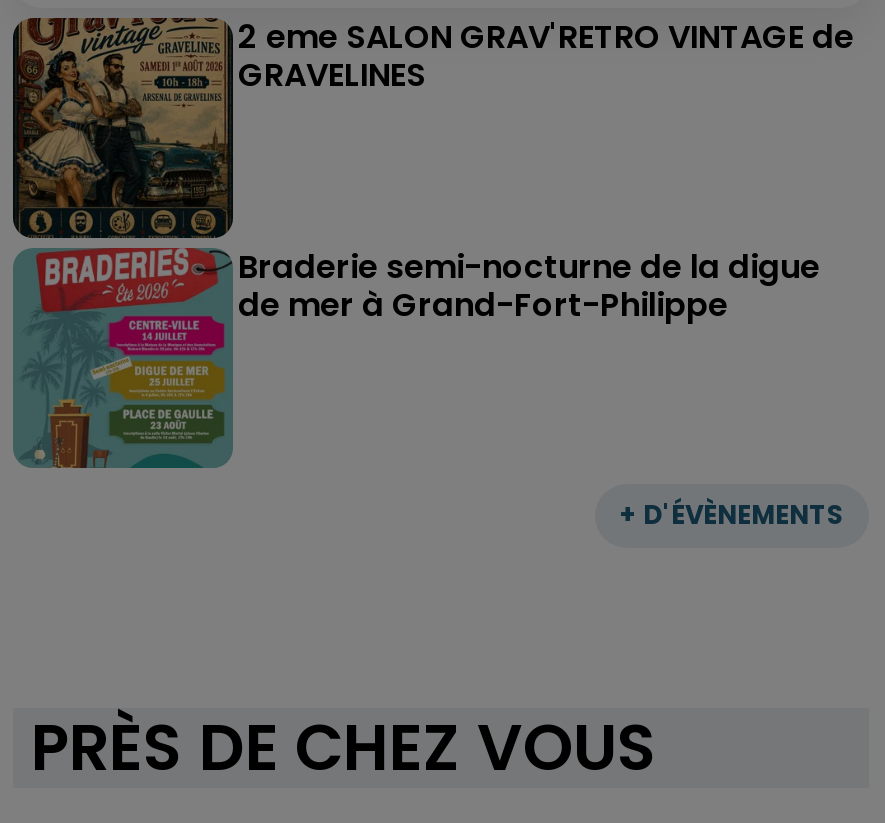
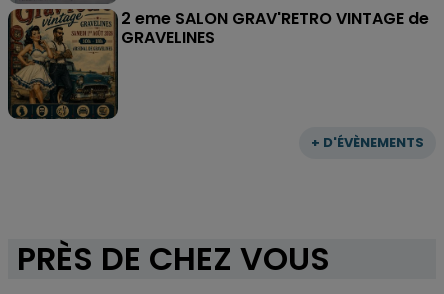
- [image]
- Braderie semi-nocturne de la digue
- de mer à Grand-Fort-Philippe
